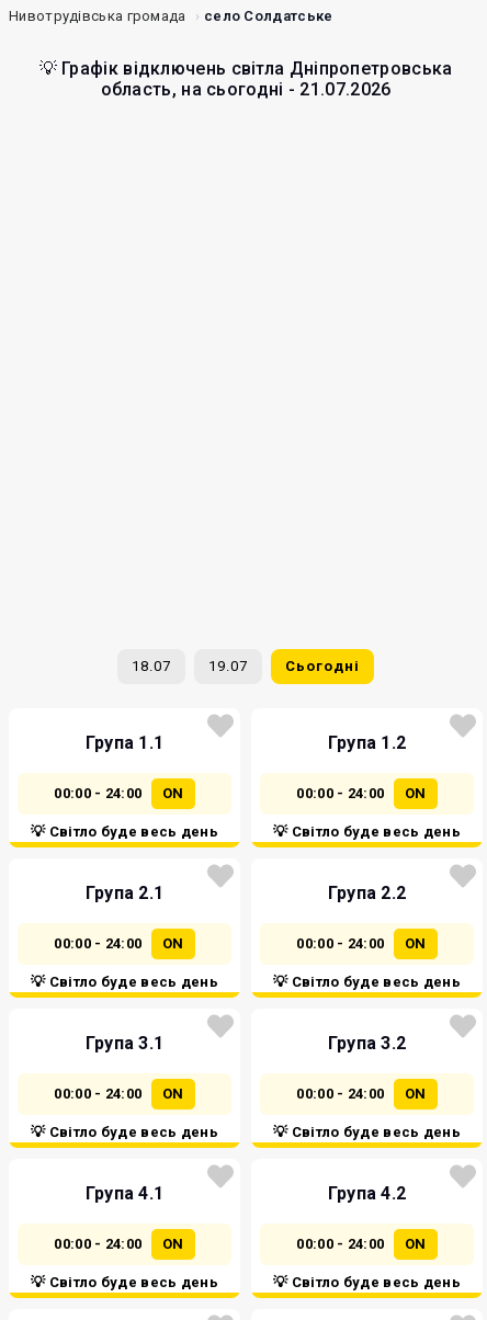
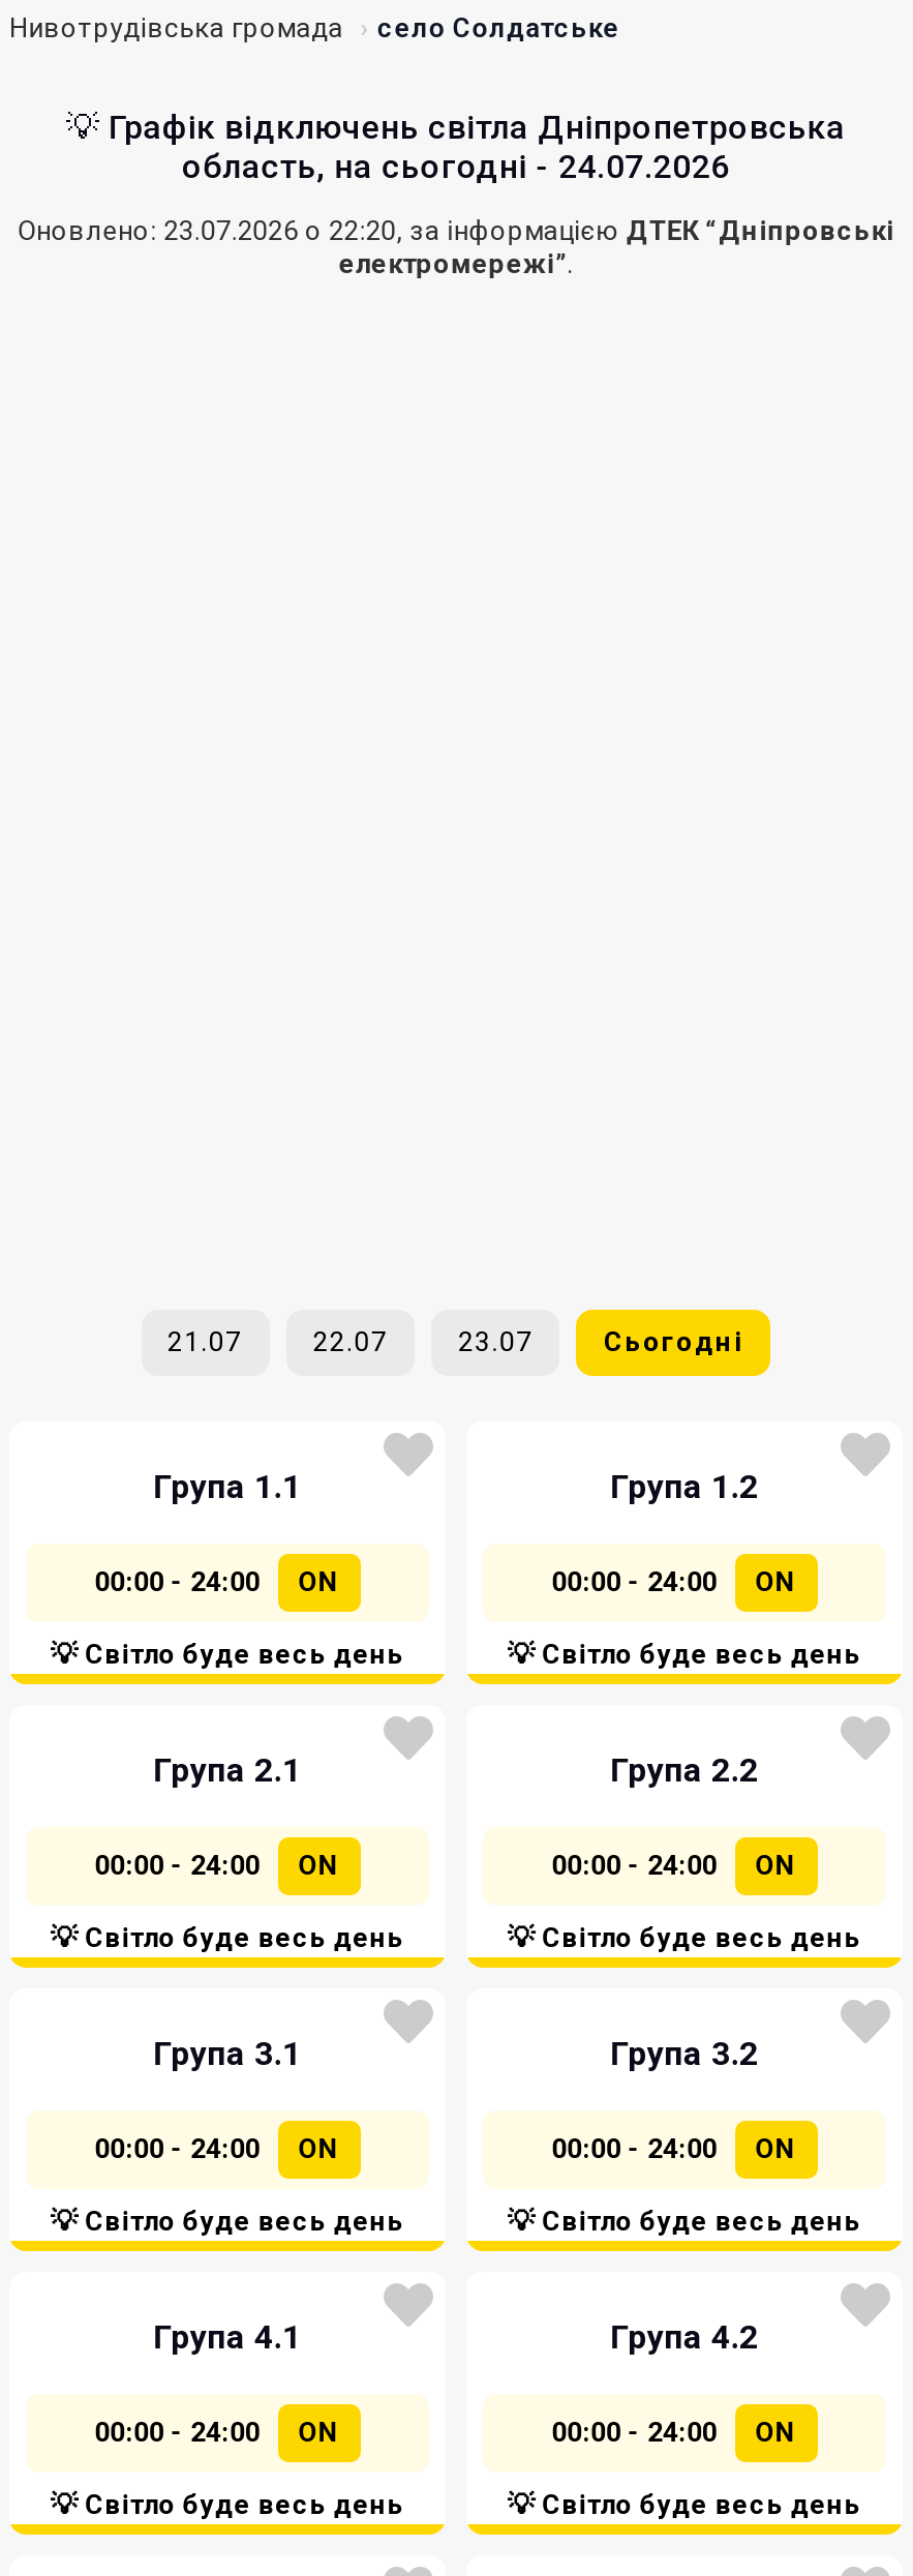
- область, на сьогодні - 21.07.2026
+ область, на сьогодні - 24.07.2026
+ Оновлено: 23.07.2026 о 22:20, за інформацією ДТЕК “Дніпровські
+ електромережі”.

- 18.07
- 19.07
+ 21.07
+ 22.07
+ 23.07
